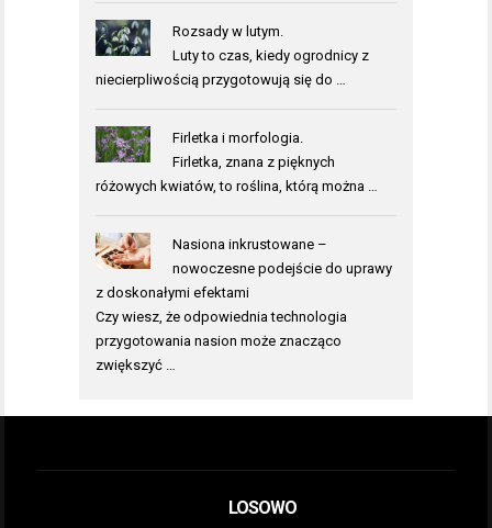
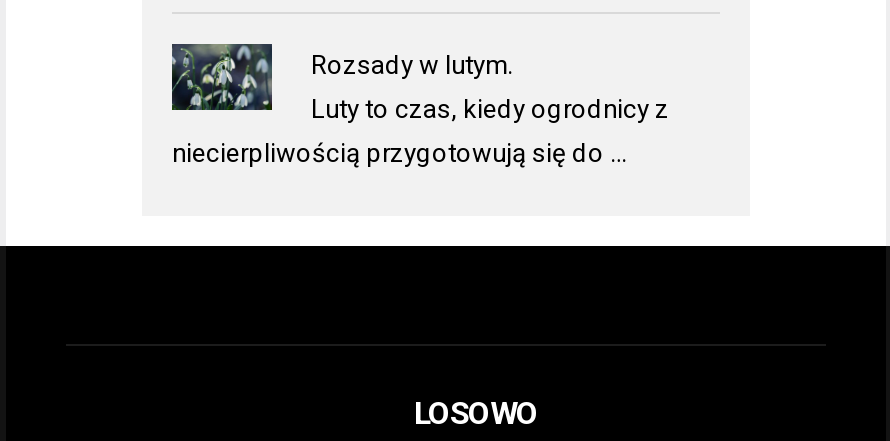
- [image]
- Firletka i morfologia.
- Firletka, znana z pięknych
- różowych kwiatów, to roślina, którą można …

- [image]
- Nasiona inkrustowane –
- nowoczesne podejście do uprawy
- z doskonałymi efektami
- Czy wiesz, że odpowiednia technologia
- przygotowania nasion może znacząco
- zwiększyć …
